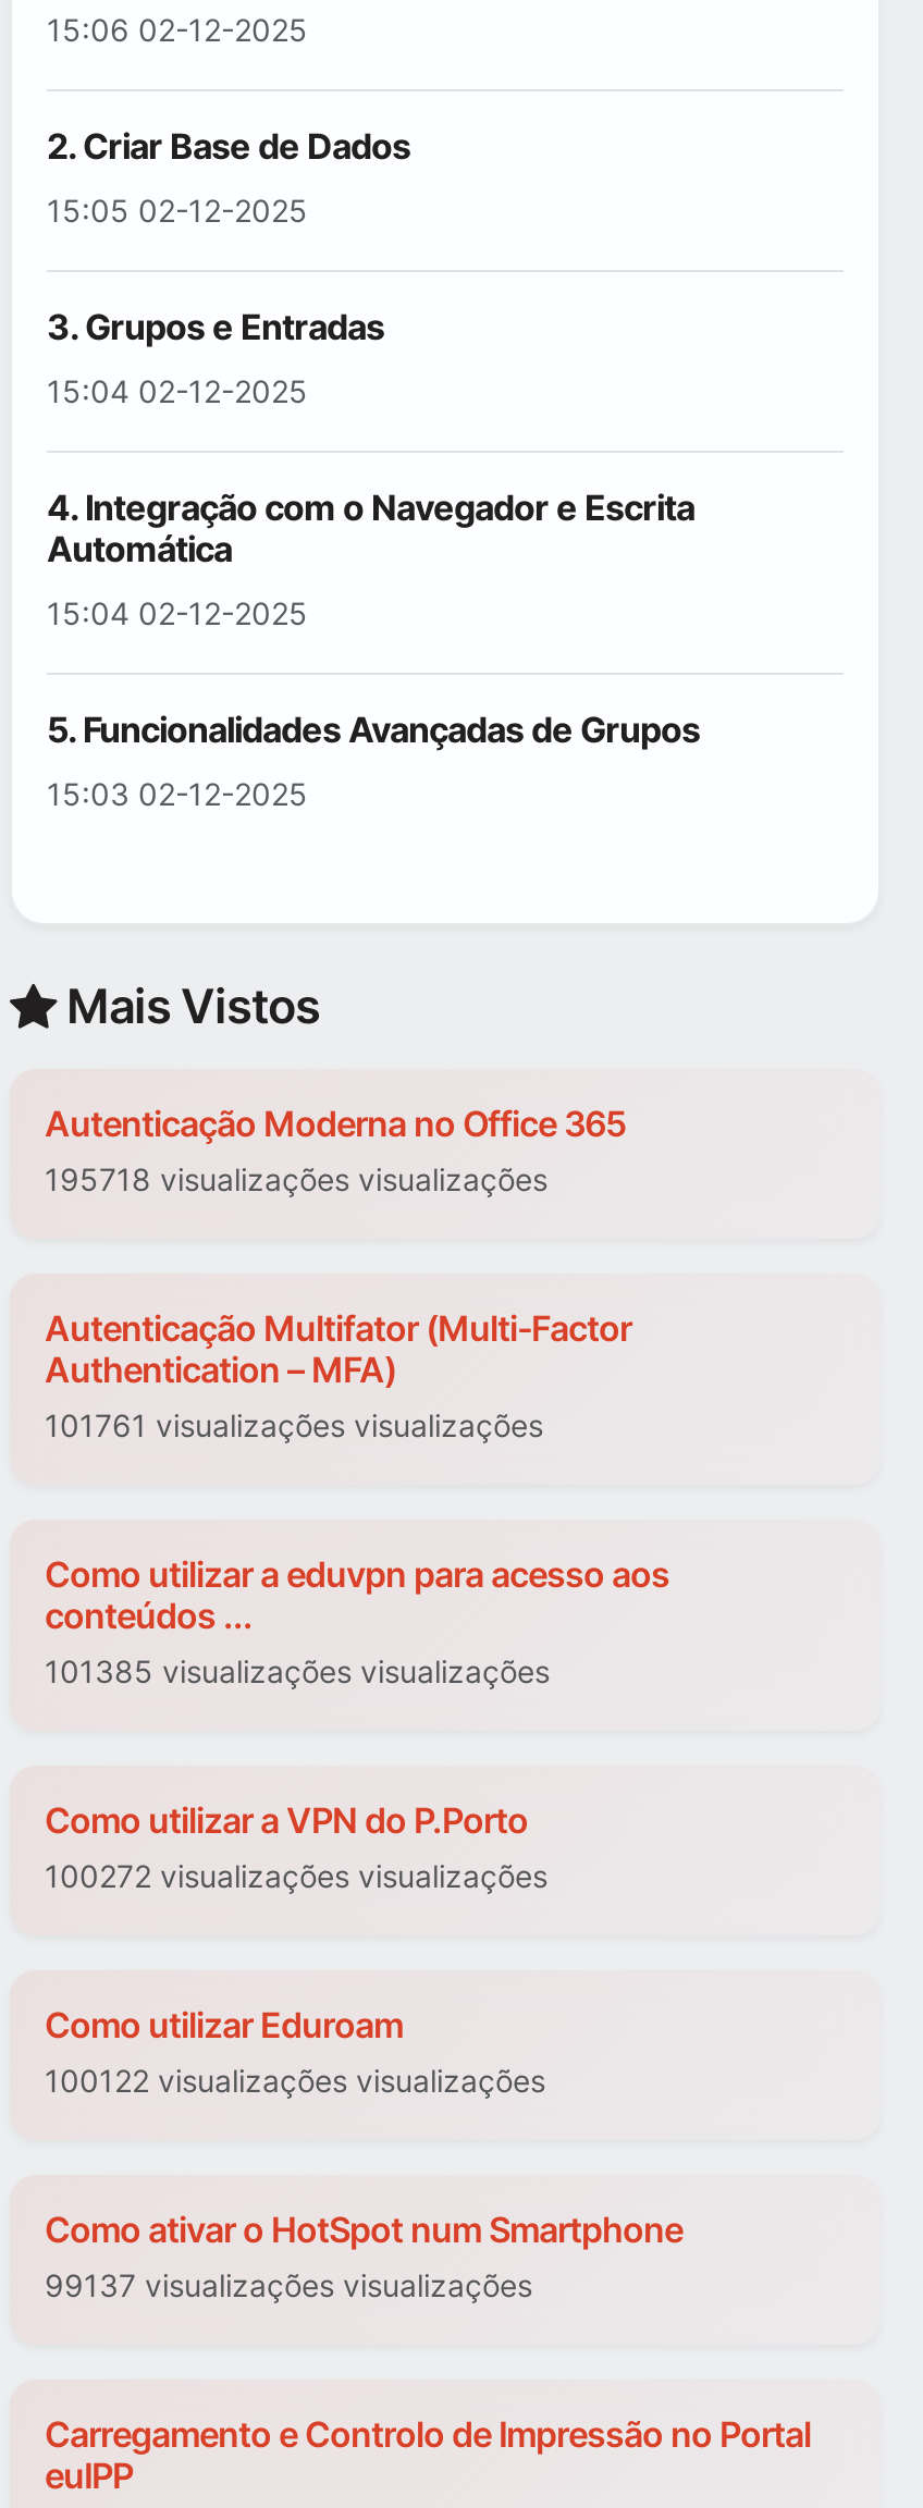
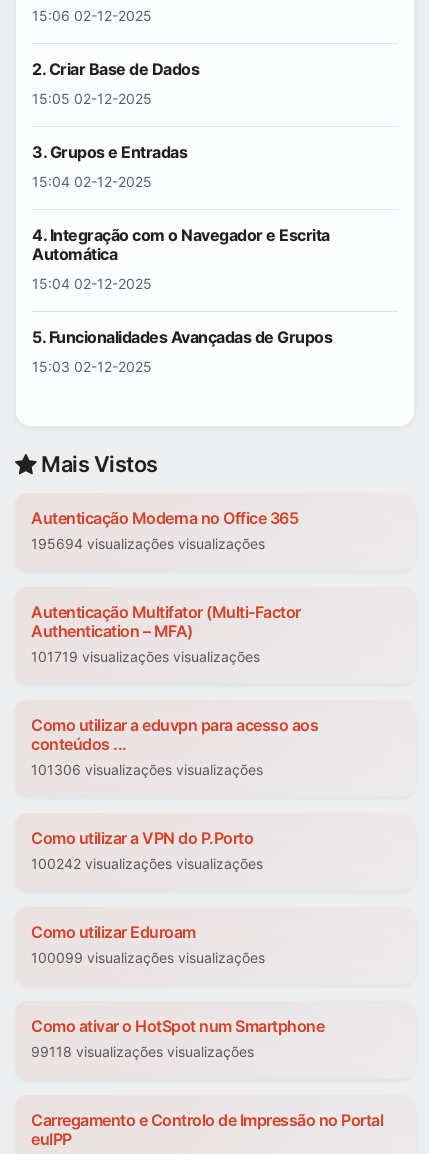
- 195718 visualizações visualizações
+ 195694 visualizações visualizações

- 101761 visualizações visualizações
+ 101719 visualizações visualizações

- 101385 visualizações visualizações
+ 101306 visualizações visualizações

- 100272 visualizações visualizações
+ 100242 visualizações visualizações

- 100122 visualizações visualizações
+ 100099 visualizações visualizações

- 99137 visualizações visualizações
+ 99118 visualizações visualizações
